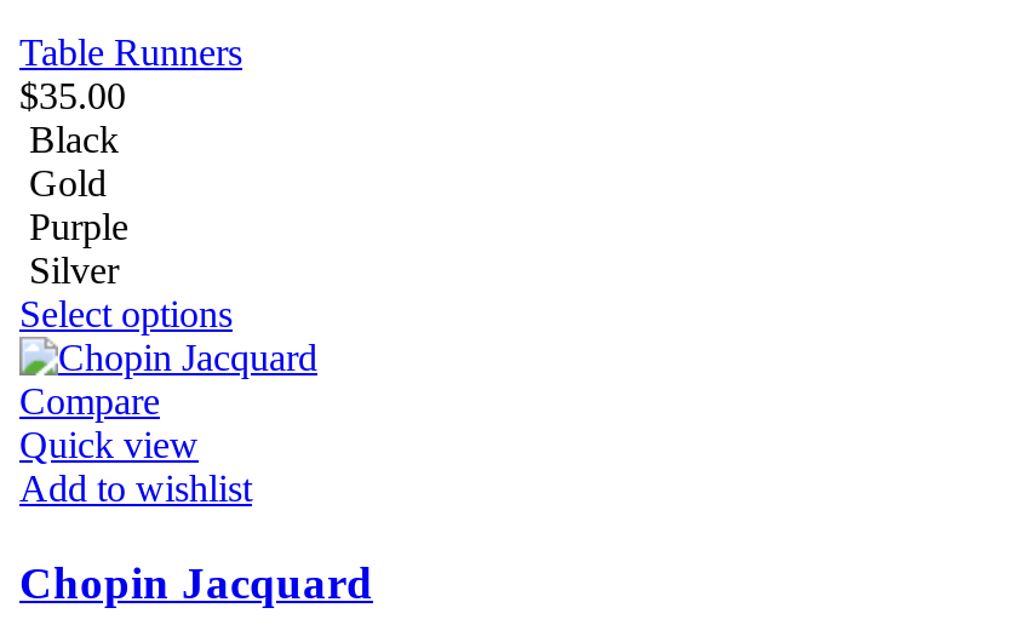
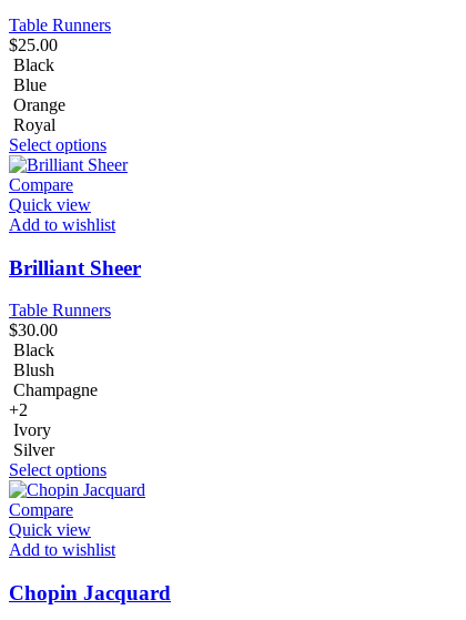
- $35.00
+ $25.00

- Gold
- Purple
+ Blue
+ Orange
+ Royal
+ Select options
+ Compare
+ Quick view
+ Add to wishlist
+ Brilliant Sheer
+ Table Runners
+ $30.00
+ Black
+ Blush
+ Champagne
+ +2
+ Ivory
